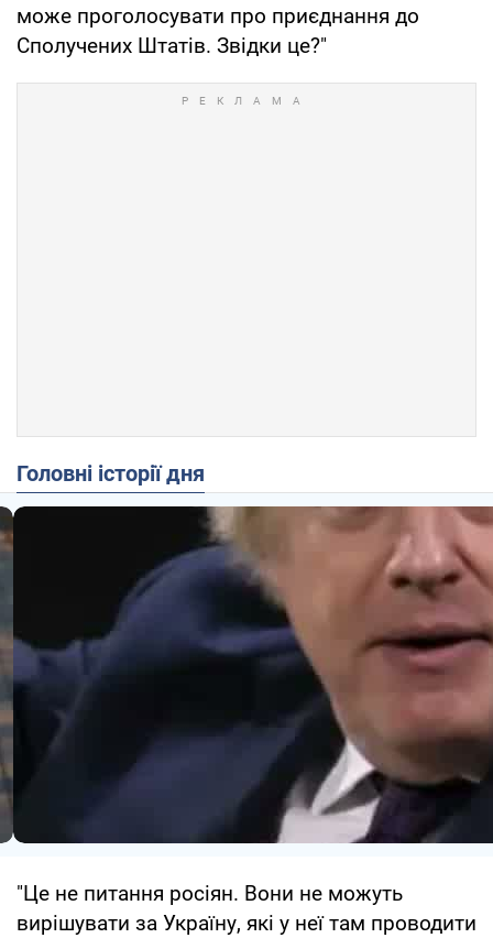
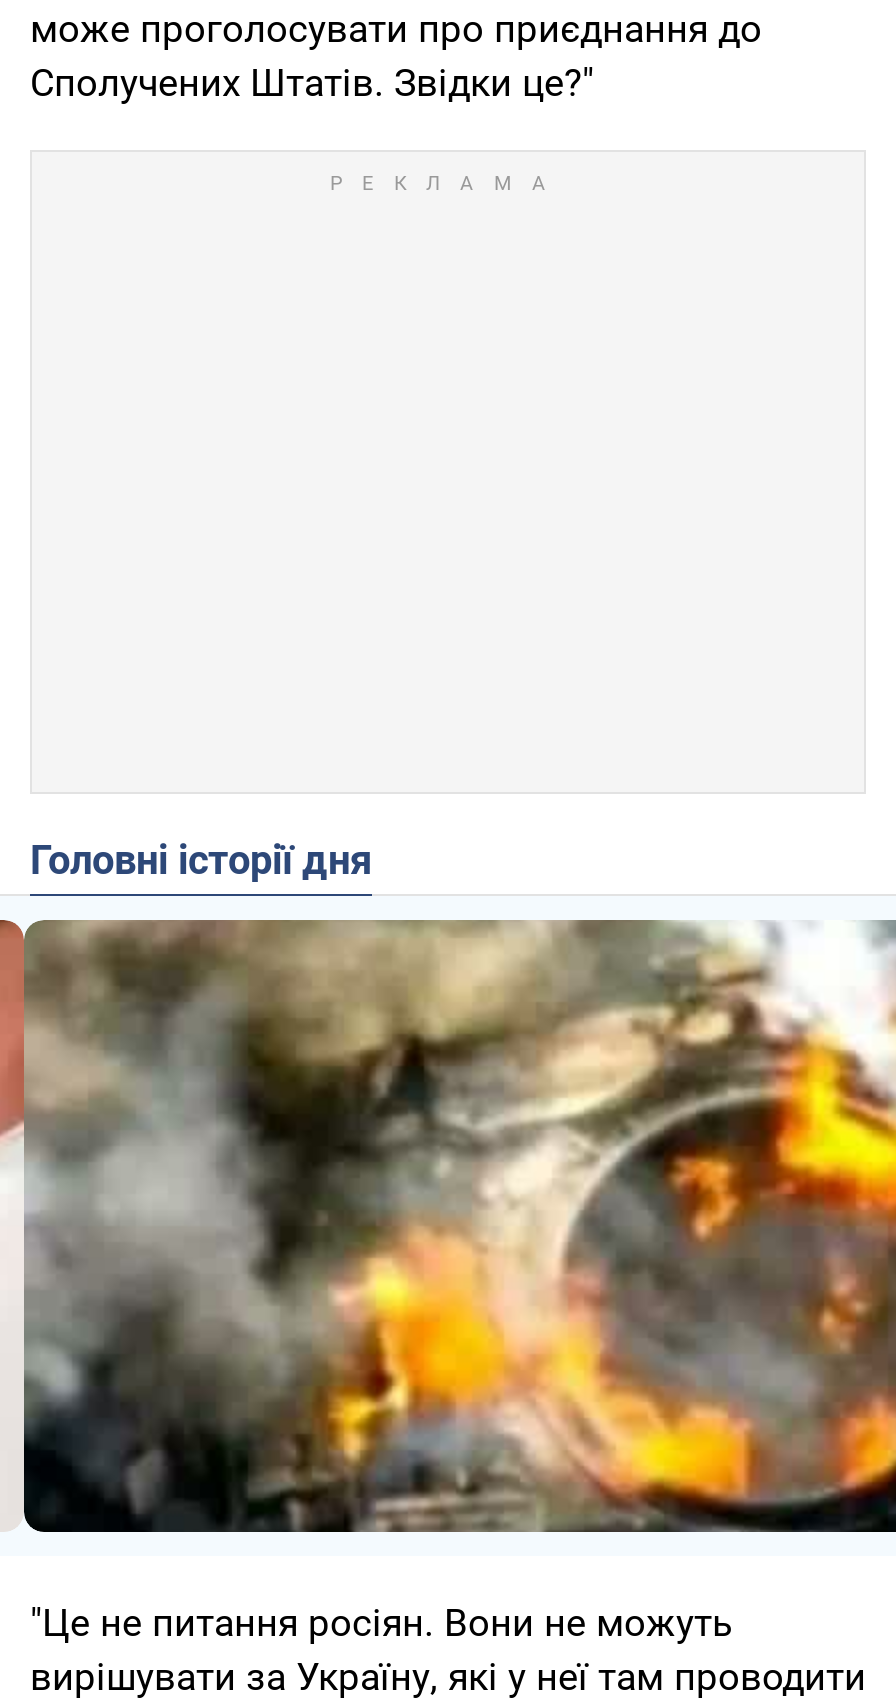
- [image]
+ [image]
